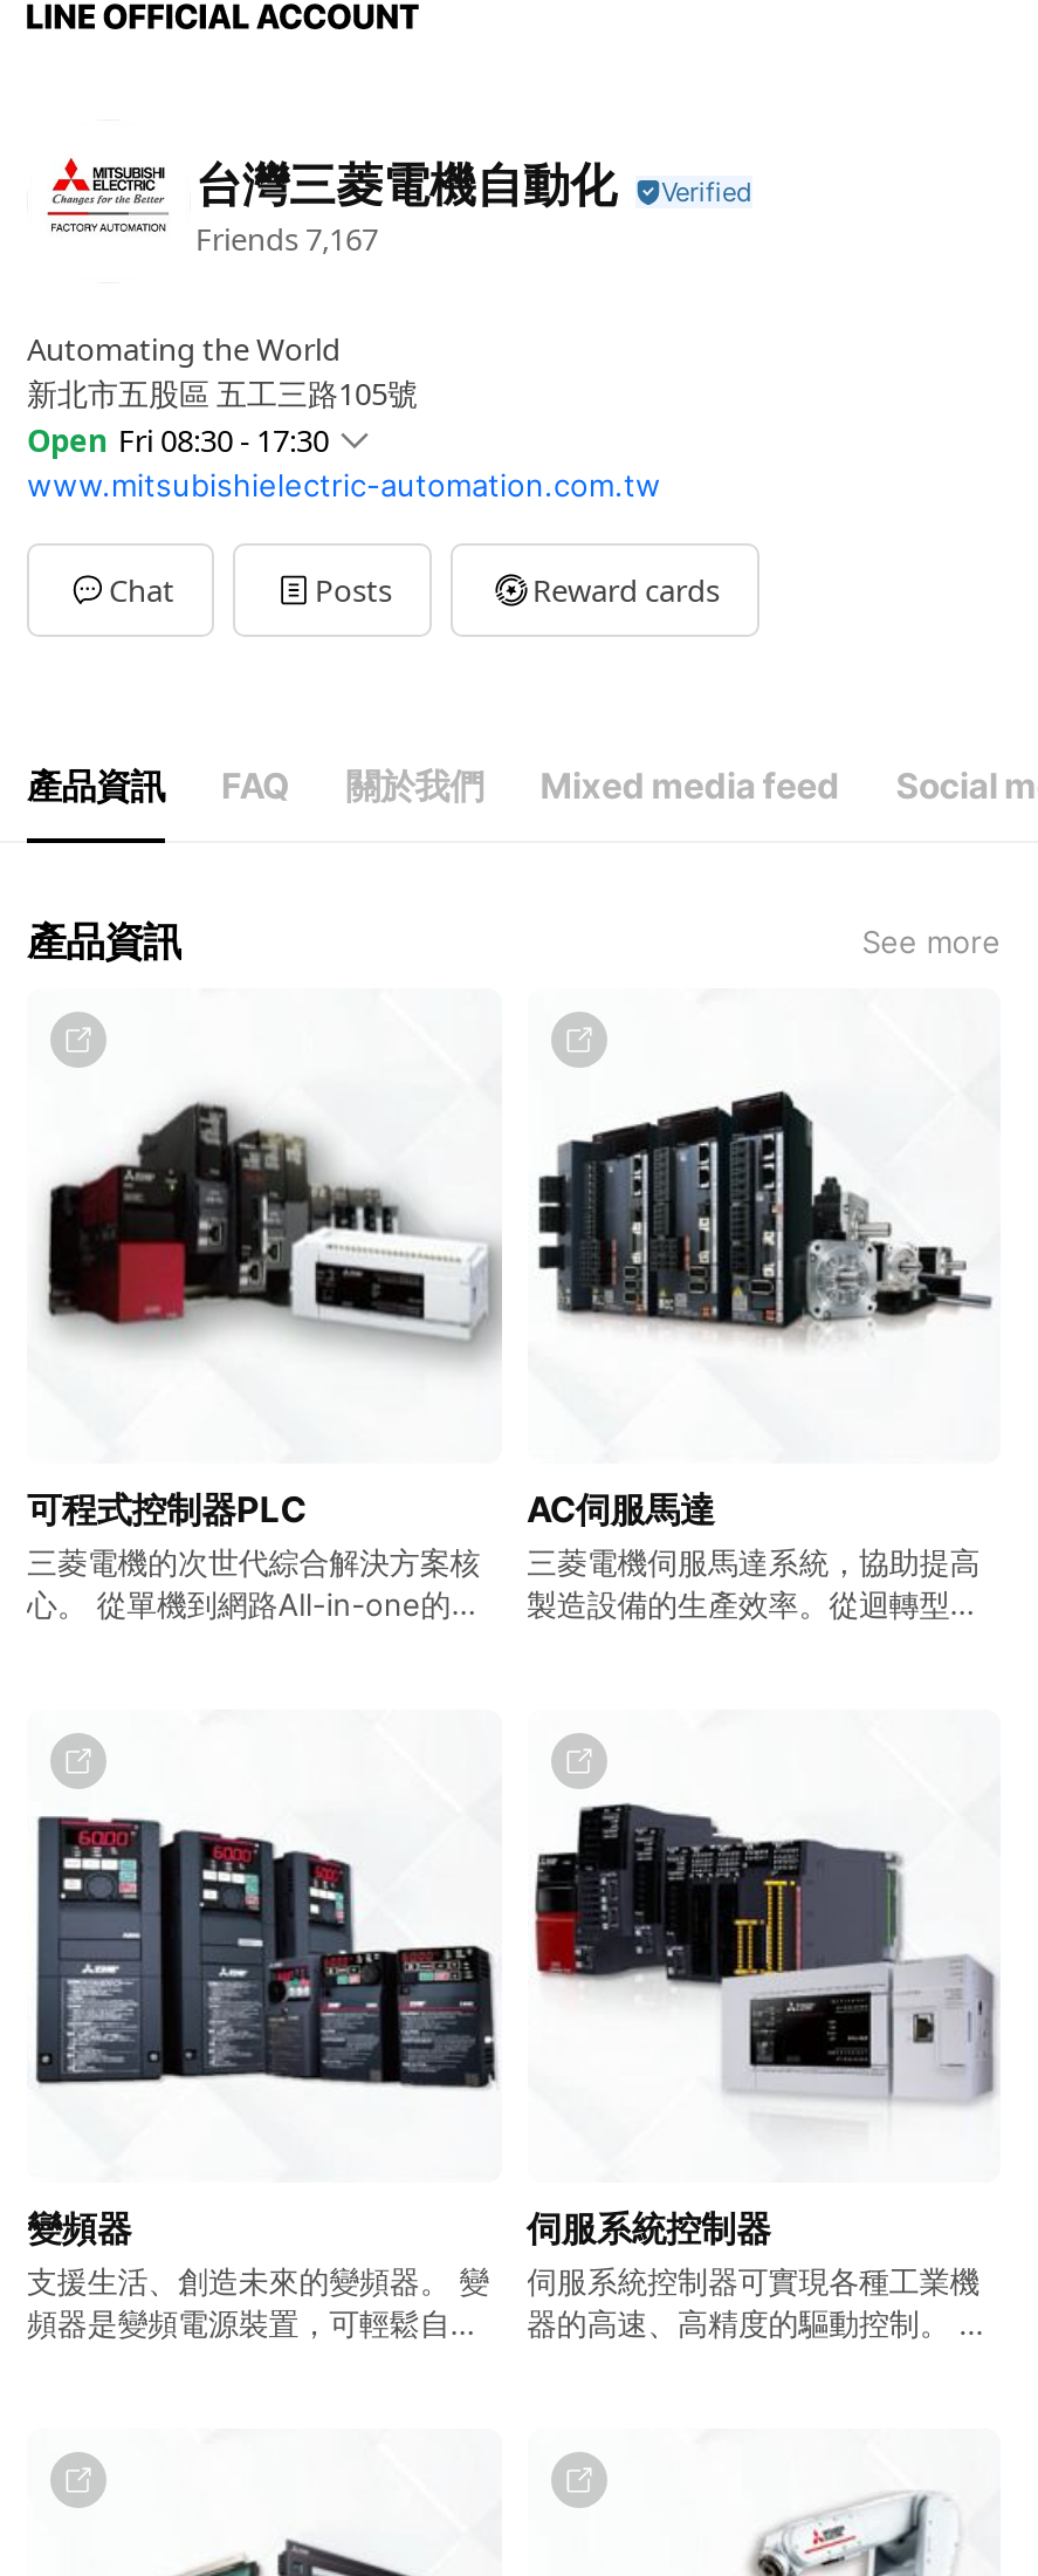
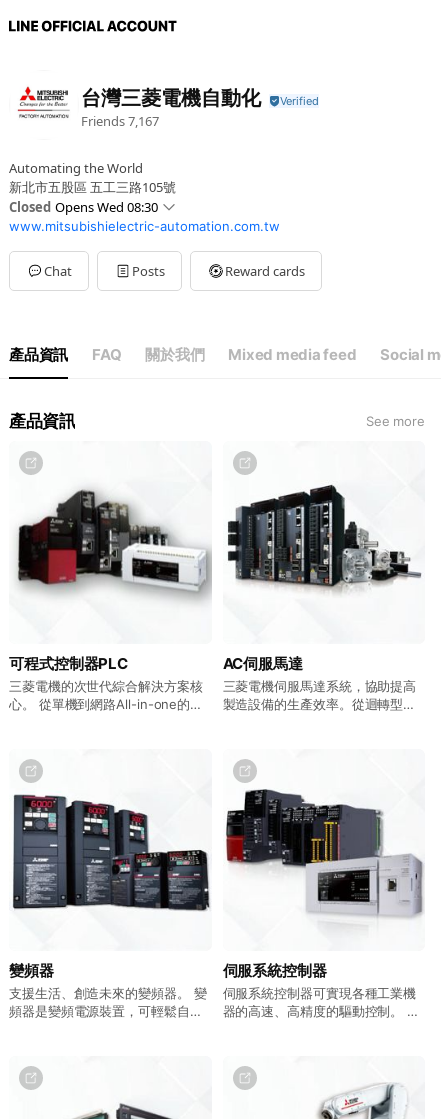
- Open Fri 08:30 - 17:30
+ Closed Opens Wed 08:30
